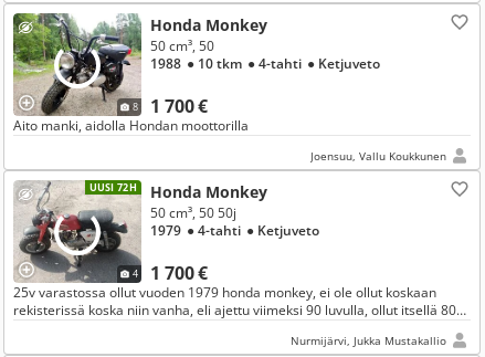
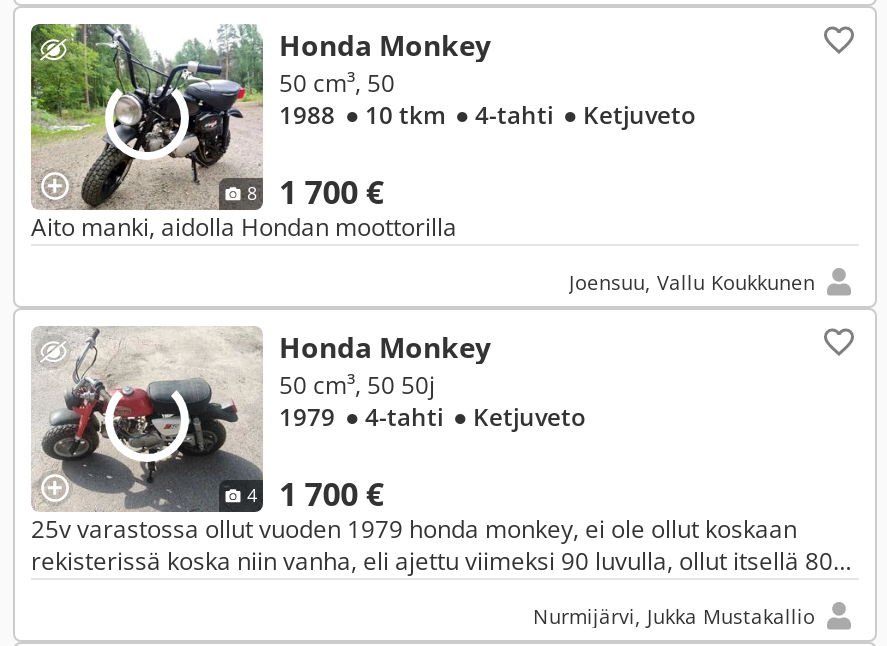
- UUSI 72H
